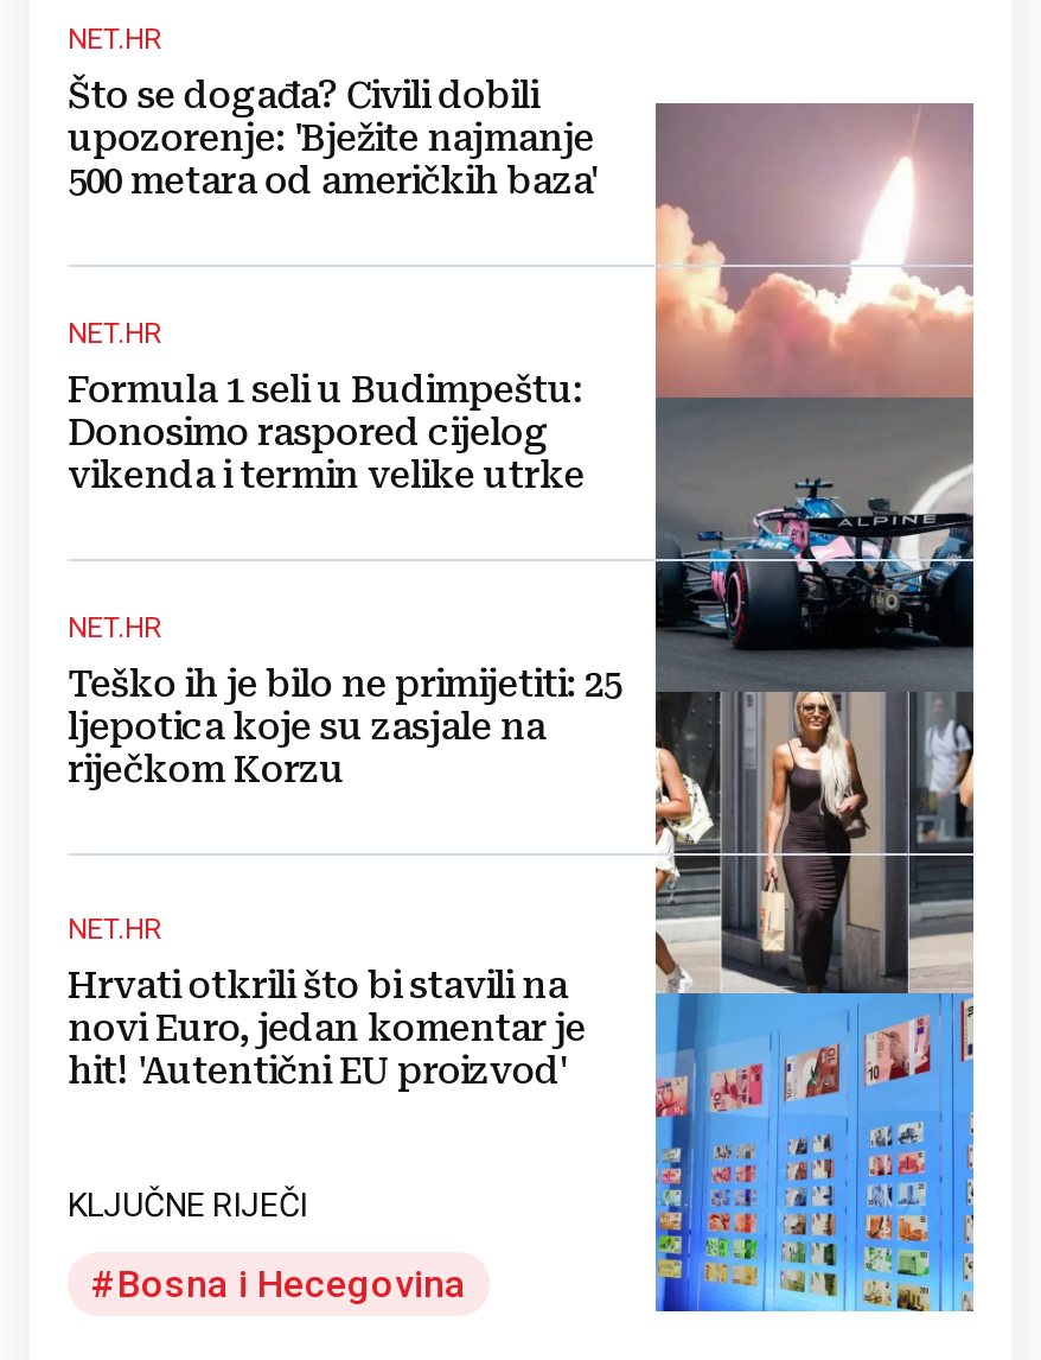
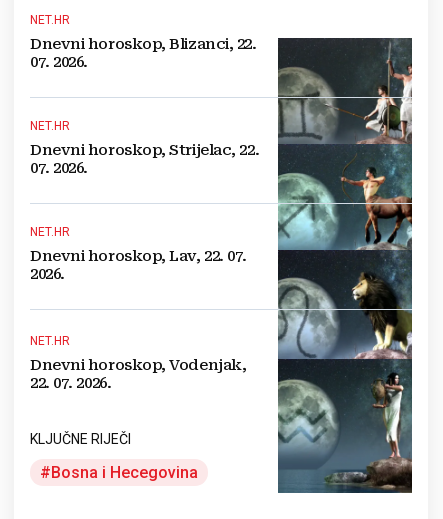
- [image]
- Što se događa? Civili dobili
- upozorenje: 'Bježite najmanje
- 500 metara od američkih baza'
+ [image]
+ Dnevni horoskop, Blizanci, 22.
+ 07. 2026.

- Formula 1 seli u Budimpeštu:
- Donosimo raspored cijelog
- vikenda i termin velike utrke
+ Dnevni horoskop, Strijelac, 22.
+ 07. 2026.

- Teško ih je bilo ne primijetiti: 25
- ljepotica koje su zasjale na
- riječkom Korzu
+ Dnevni horoskop, Lav, 22. 07.
+ 2026.

- Hrvati otkrili što bi stavili na
- novi Euro, jedan komentar je
- hit! 'Autentični EU proizvod'
+ Dnevni horoskop, Vodenjak,
+ 22. 07. 2026.
